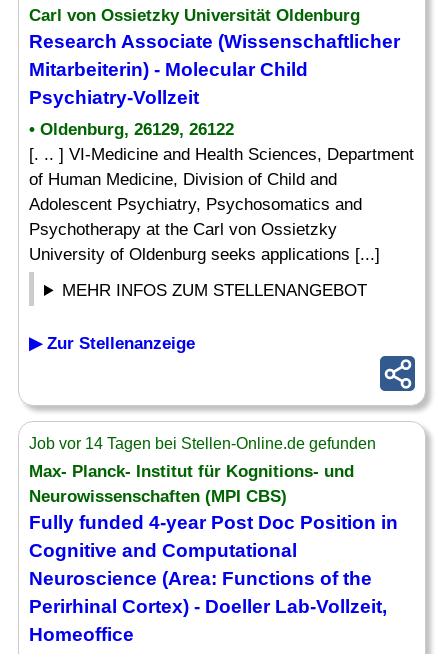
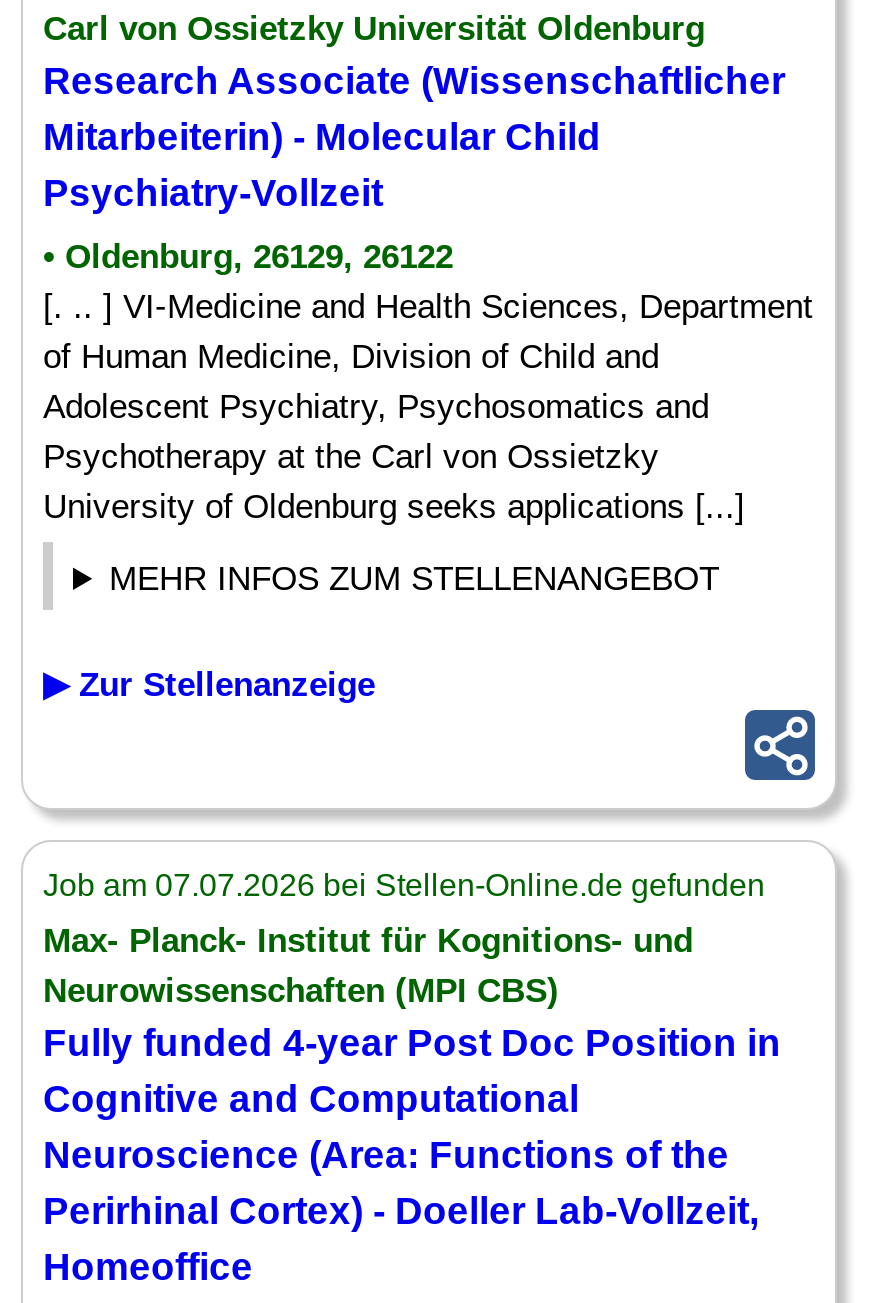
- Job vor 14 Tagen bei Stellen-Online.de gefunden
+ Job am 07.07.2026 bei Stellen-Online.de gefunden
